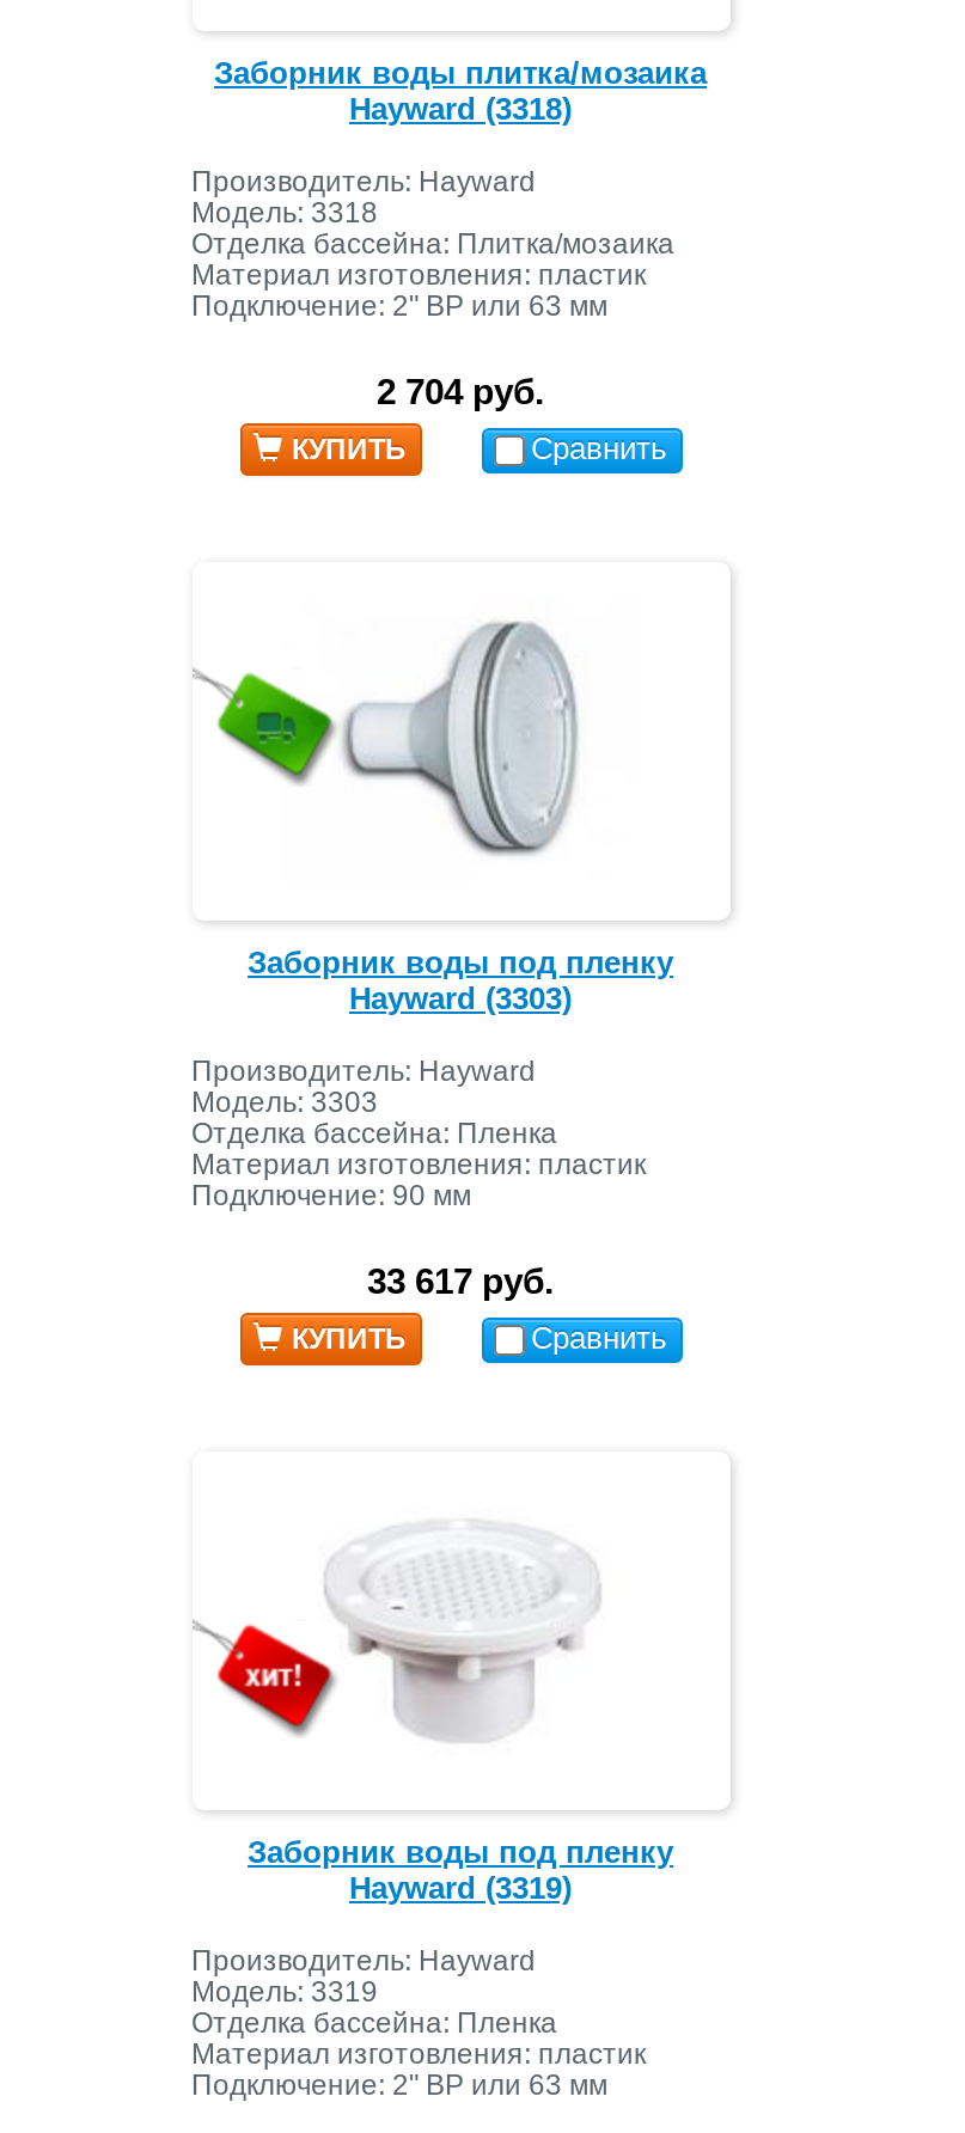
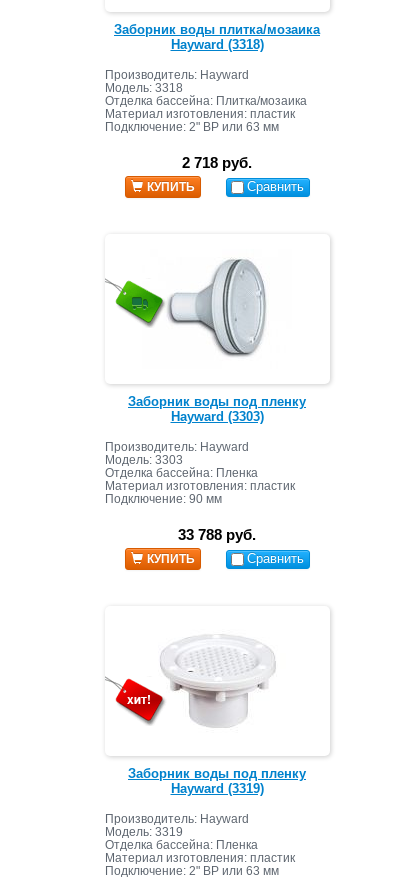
- 2 704 руб.
+ 2 718 руб.

- 33 617 руб.
+ 33 788 руб.
